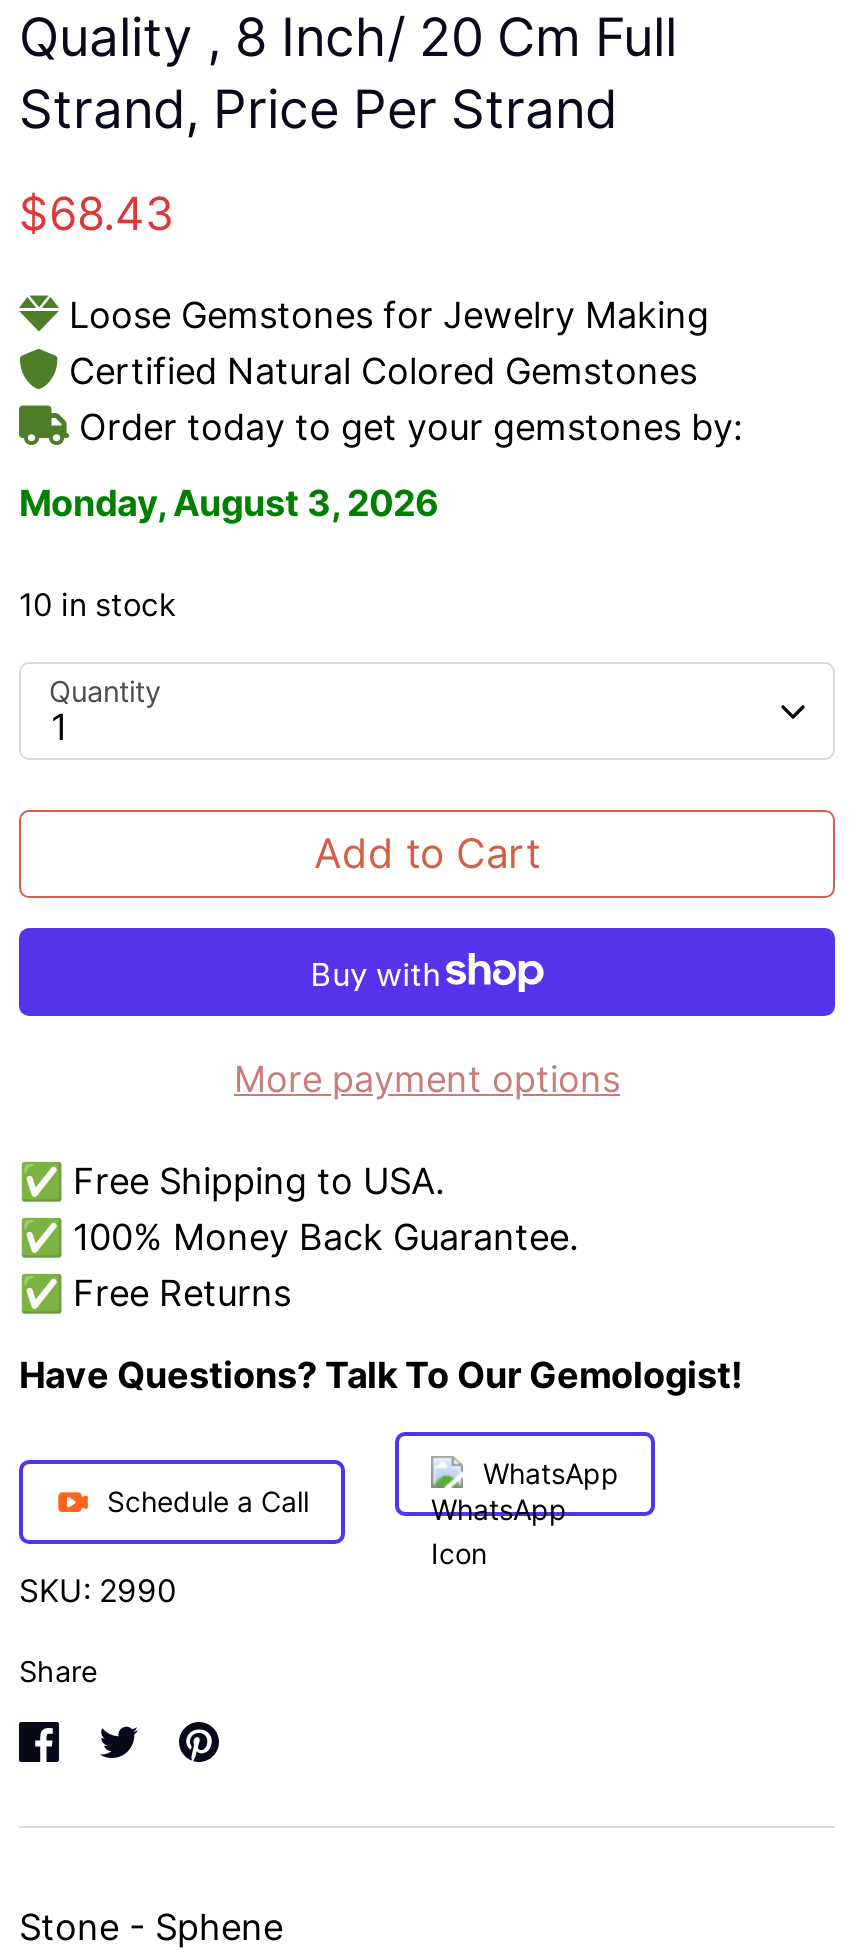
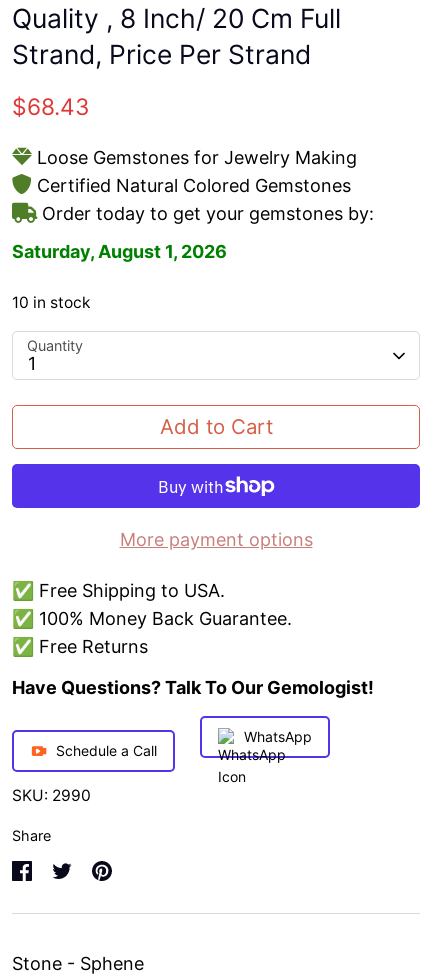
- Monday, August 3, 2026
+ Saturday, August 1, 2026
